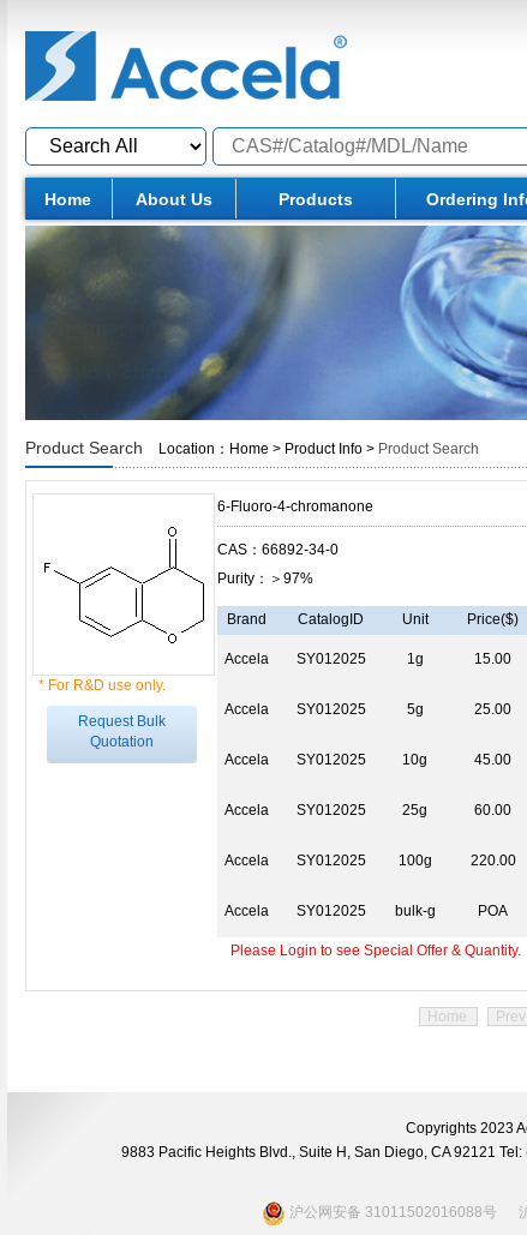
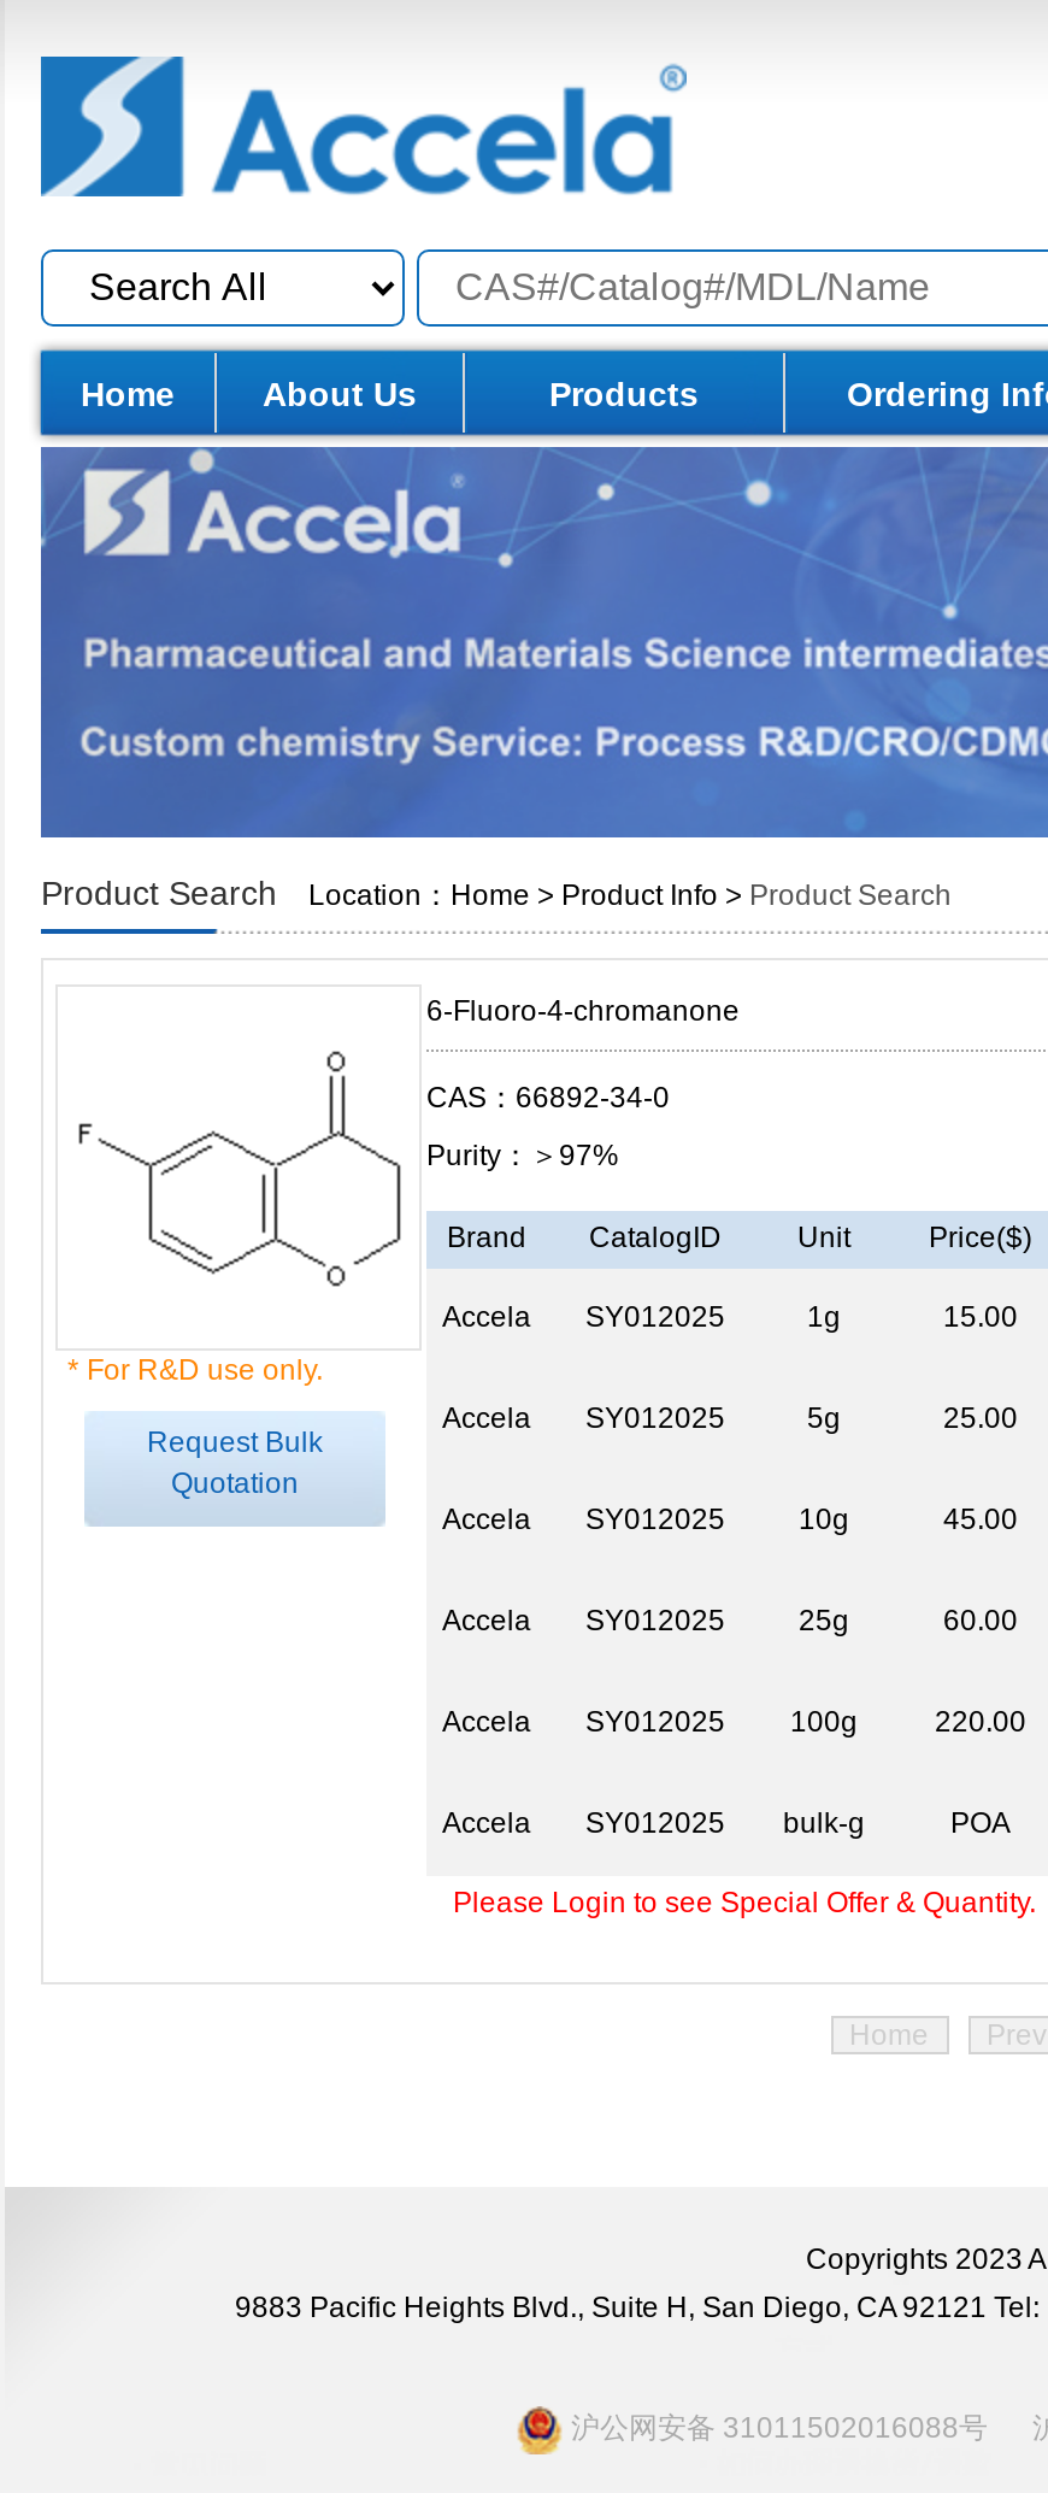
- [image]
+ [image]
